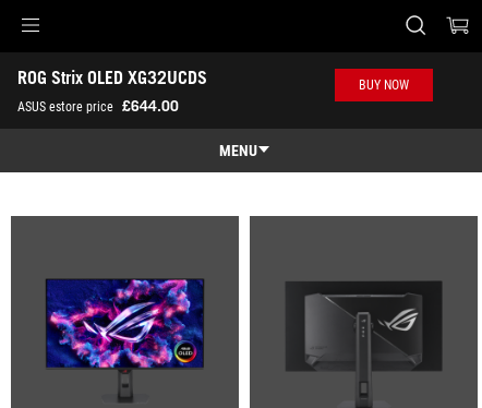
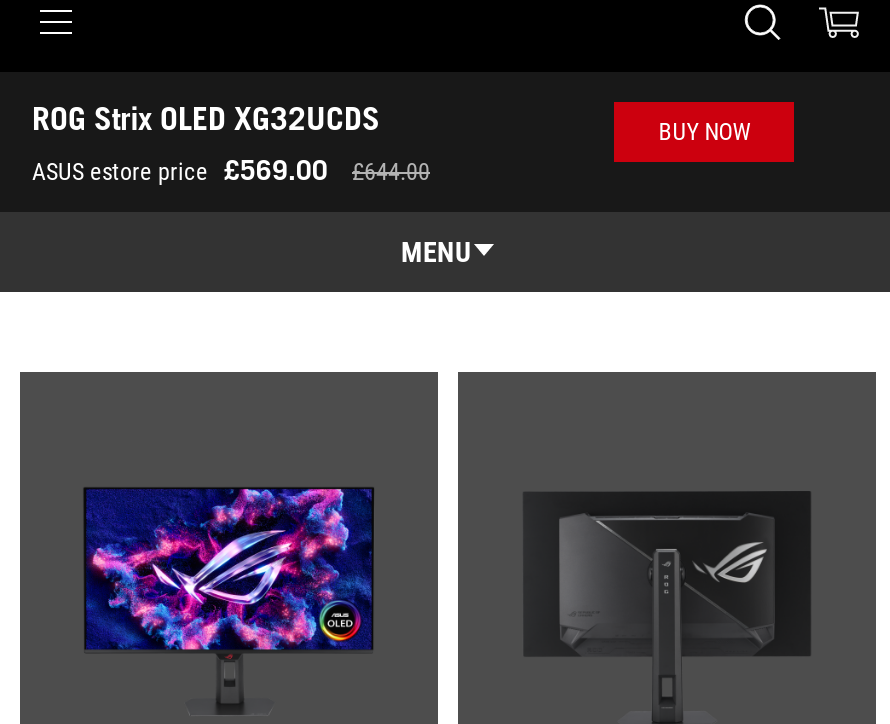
- ASUS estore price £644.00
+ ASUS estore price £569.00
+ £644.00
